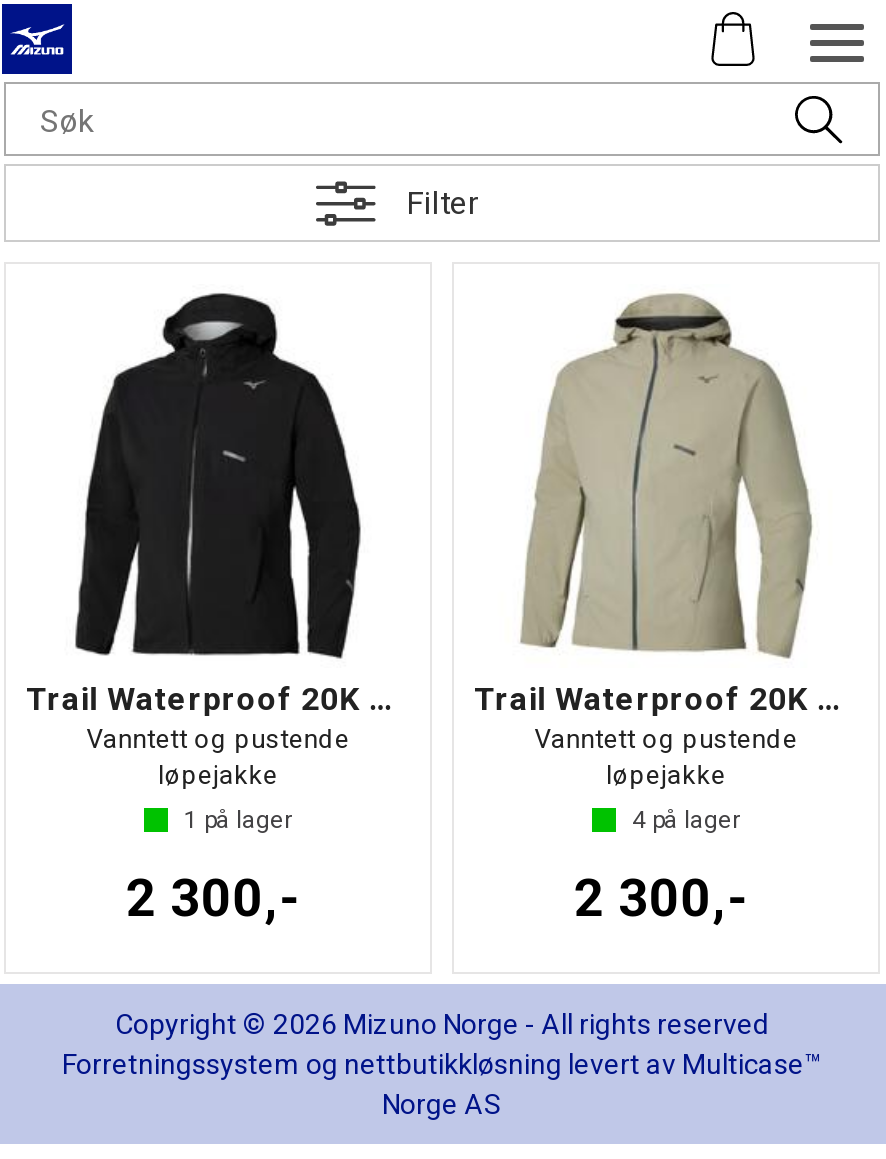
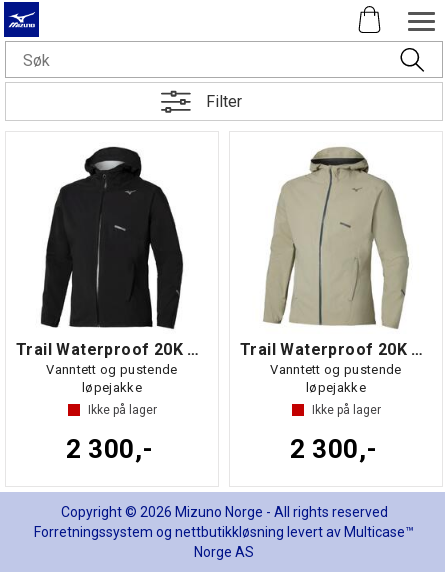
- 1 på lager
+ Ikke på lager

- 4 på lager
+ Ikke på lager
